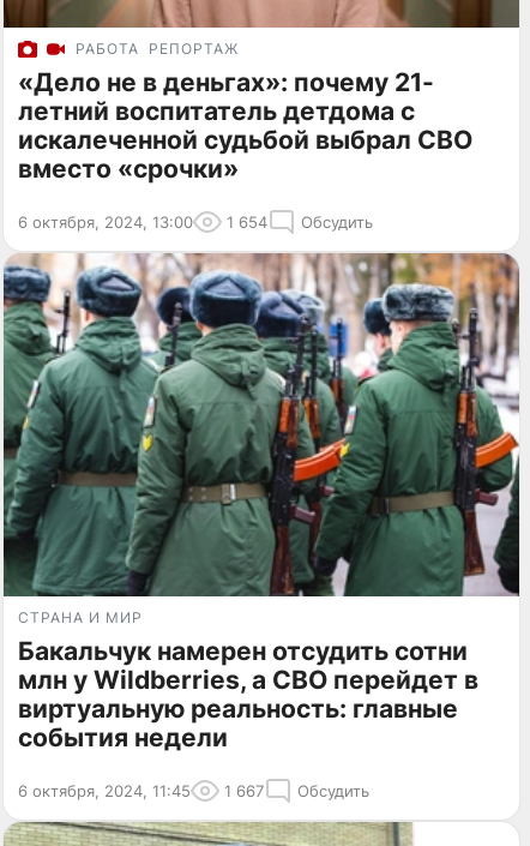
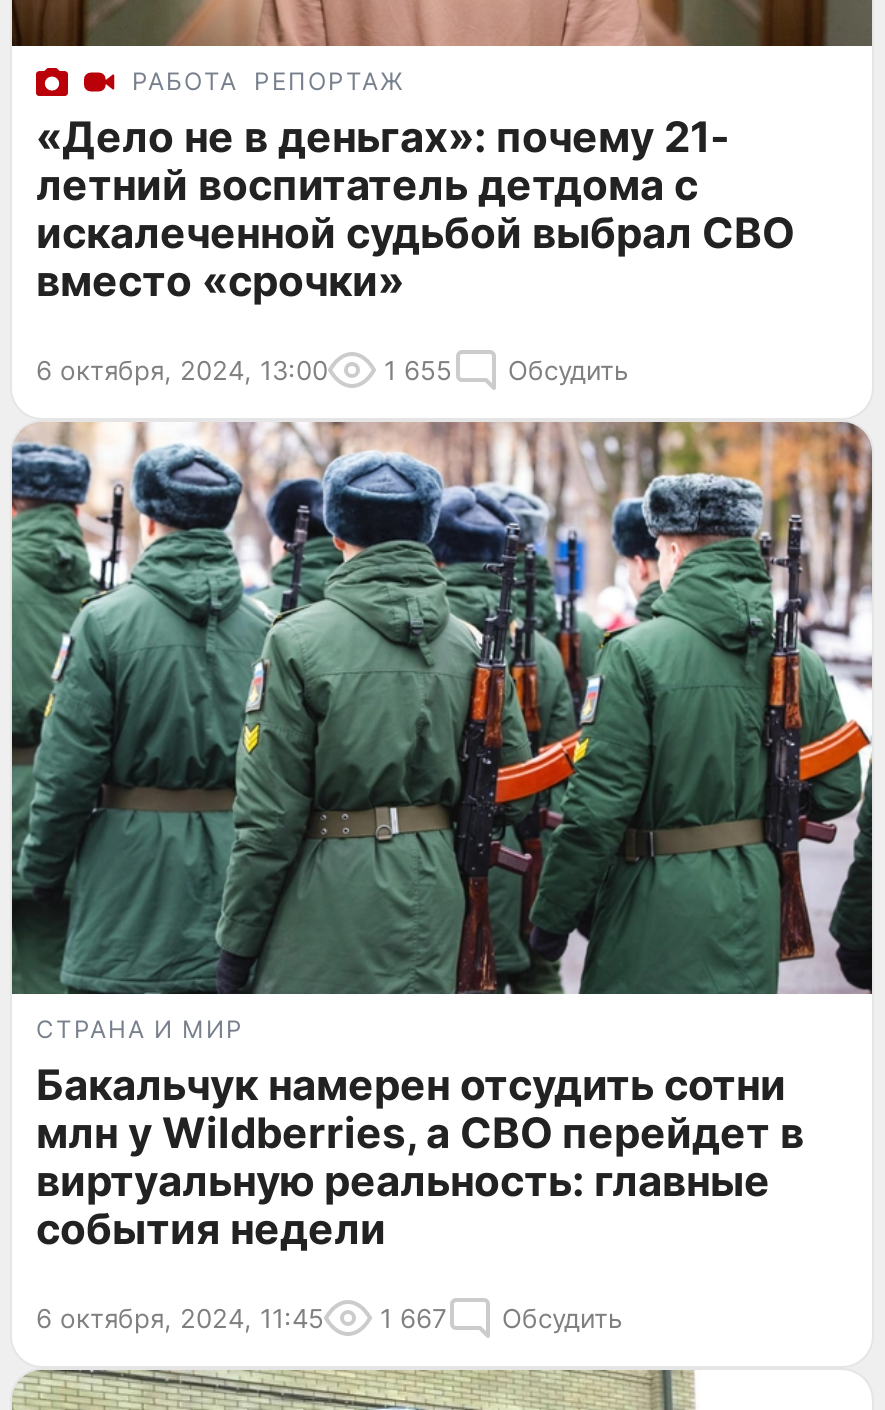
- 6 октября, 2024, 13:00 1 654 Обсудить
+ 6 октября, 2024, 13:00 1 655 Обсудить
